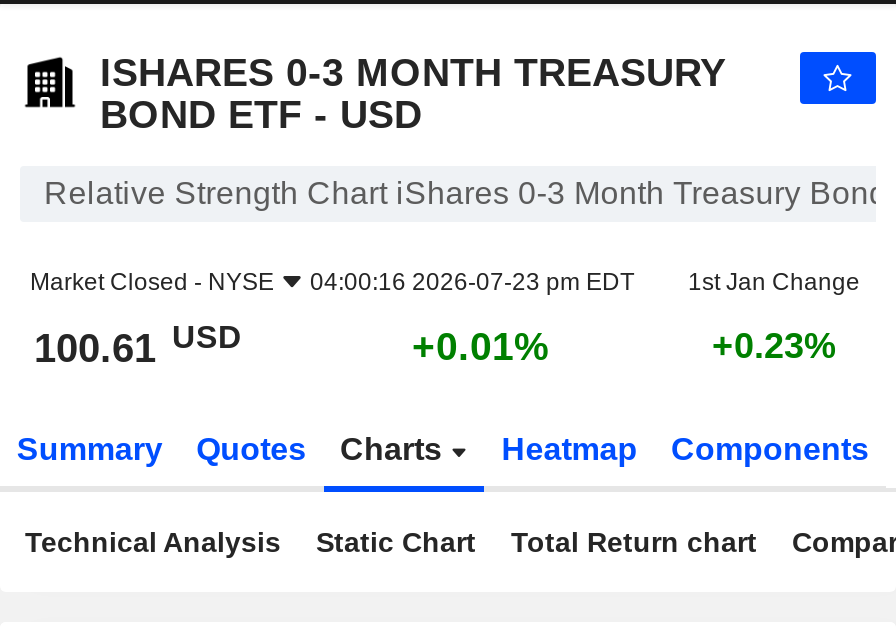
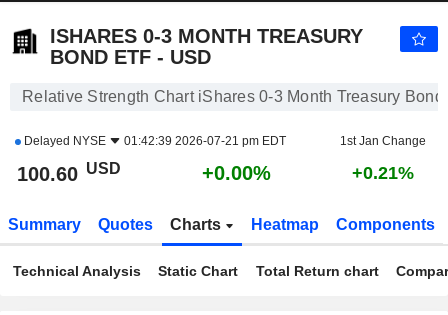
- Market Closed - NYSE
- 04:00:16 2026-07-23 pm EDT
+ Delayed NYSE
+ 01:42:39 2026-07-21 pm EDT

- 100.61 USD
+ 100.60 USD

- +0.01%
+ +0.00%

- +0.23%
+ +0.21%
